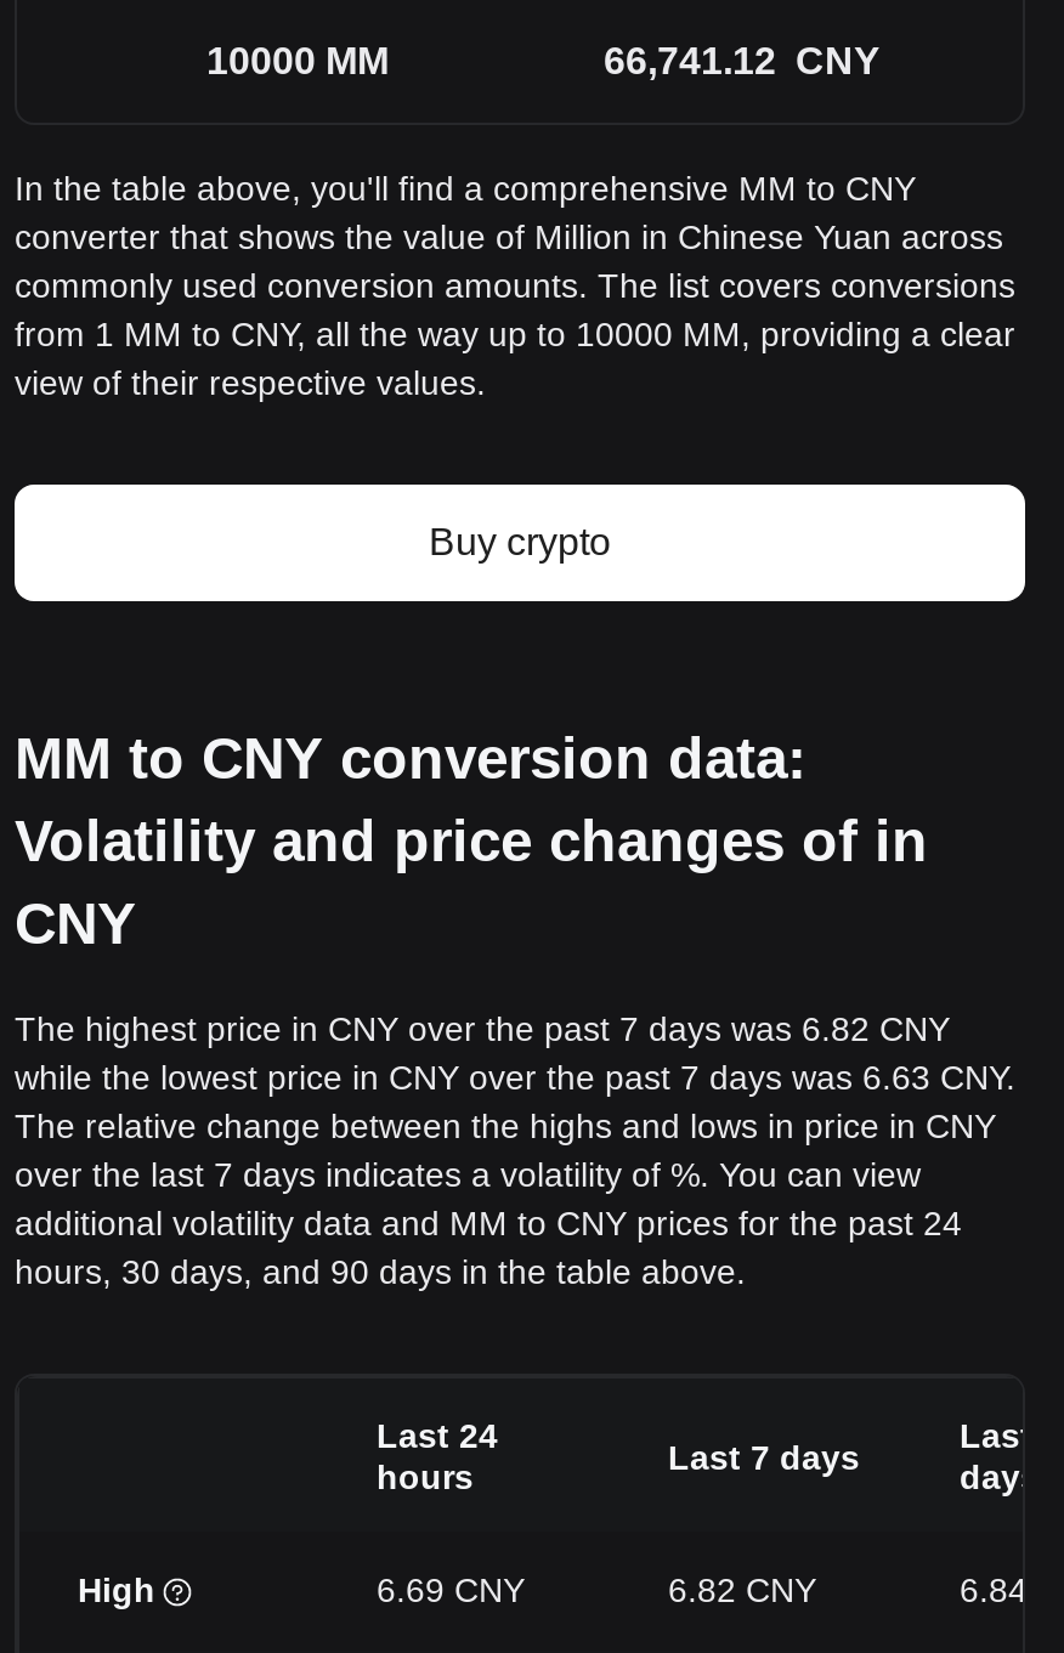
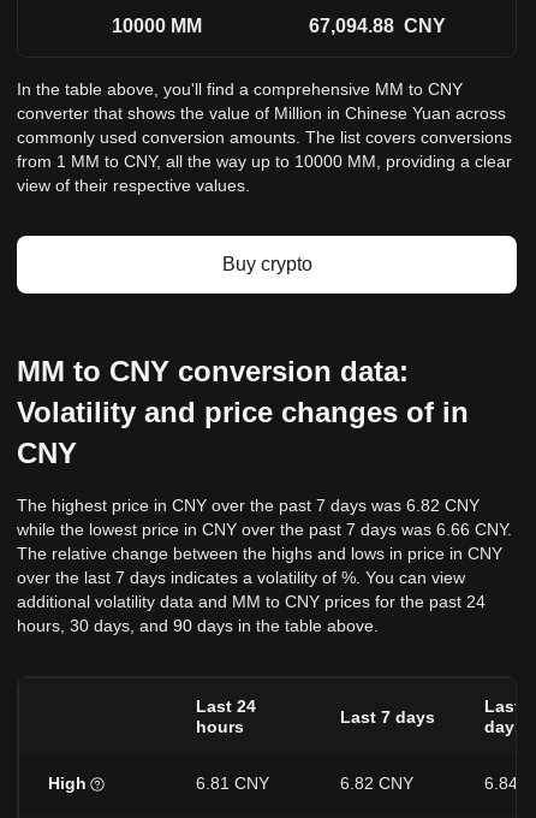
- 66,741.12 CNY
+ 67,094.88 CNY

- while the lowest price in CNY over the past 7 days was 6.63 CNY.
+ while the lowest price in CNY over the past 7 days was 6.66 CNY.

- 6.69 CNY
+ 6.81 CNY
